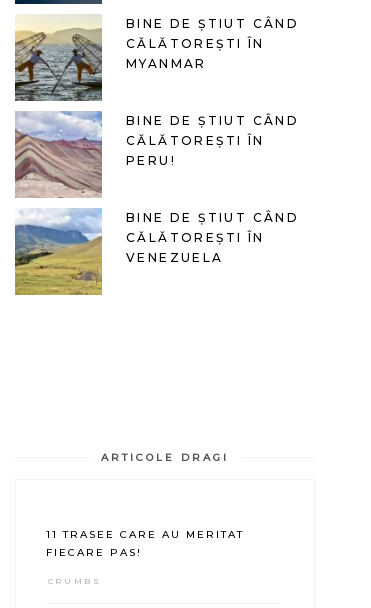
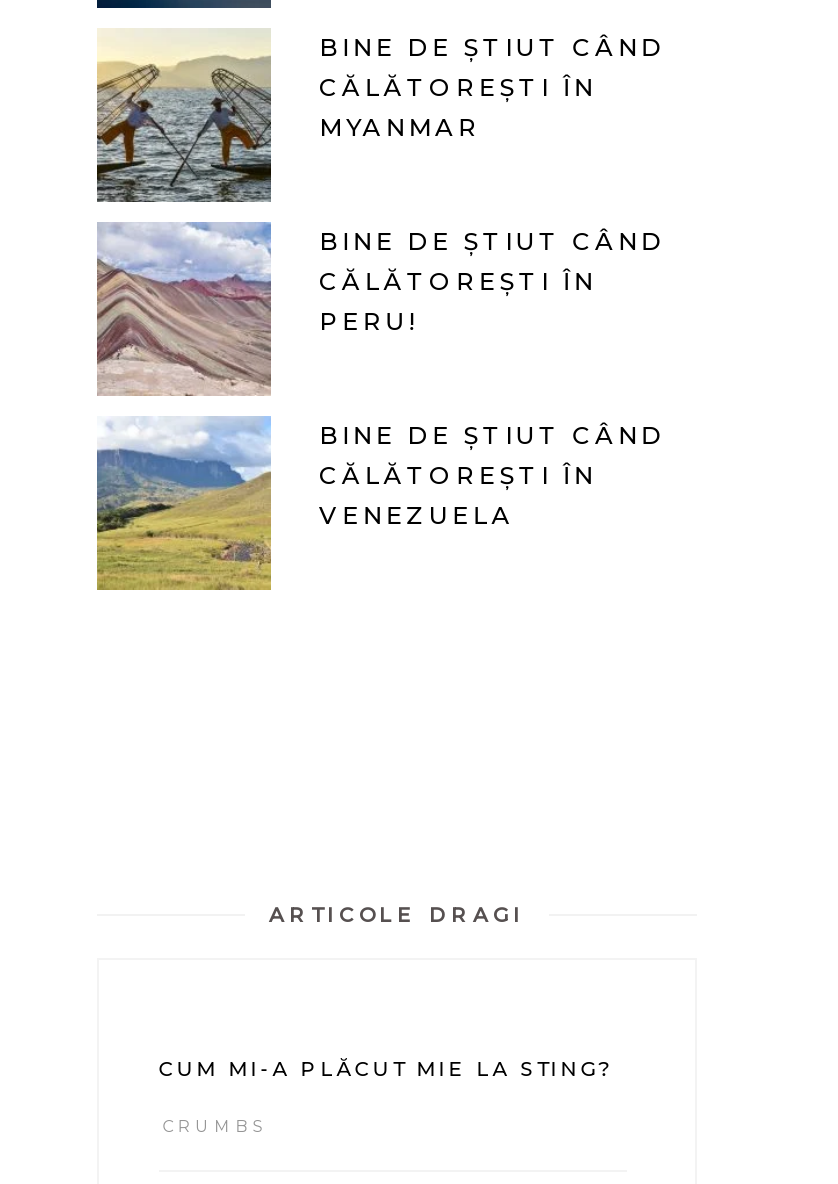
- 11 TRASEE CARE AU MERITAT
- FIECARE PAS!
+ CUM MI-A PLĂCUT MIE LA STING?
